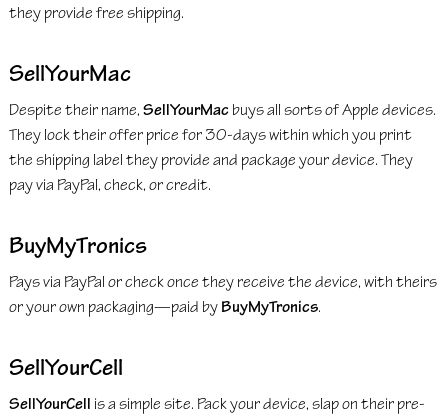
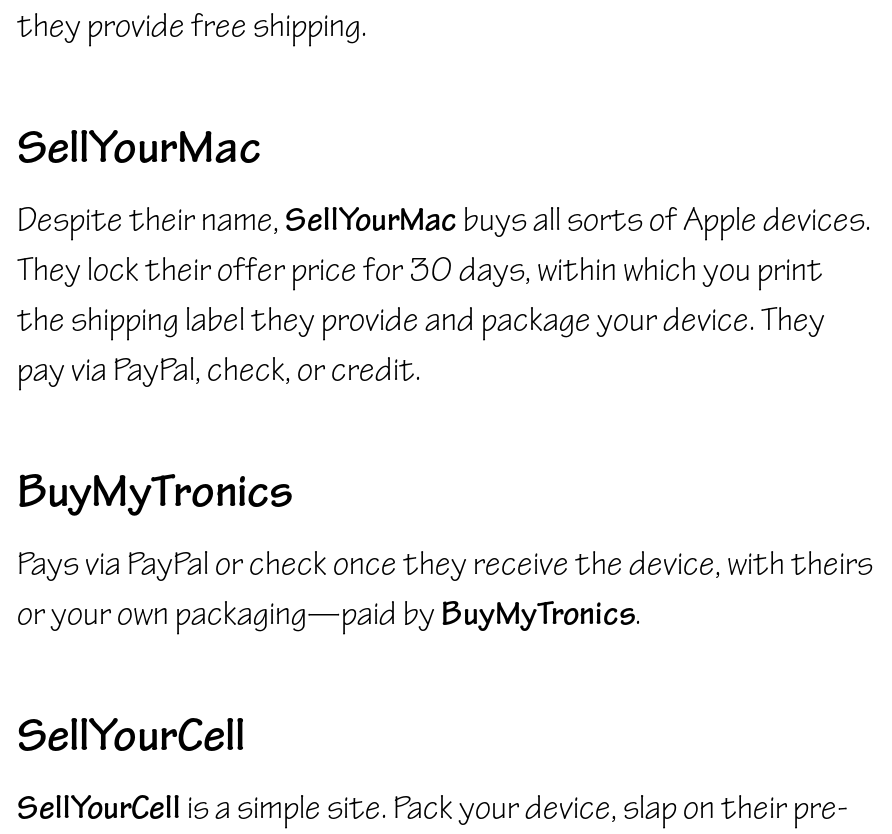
- They lock their offer price for 30-days within which you print
+ They lock their offer price for 30 days, within which you print
